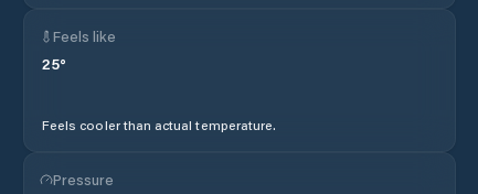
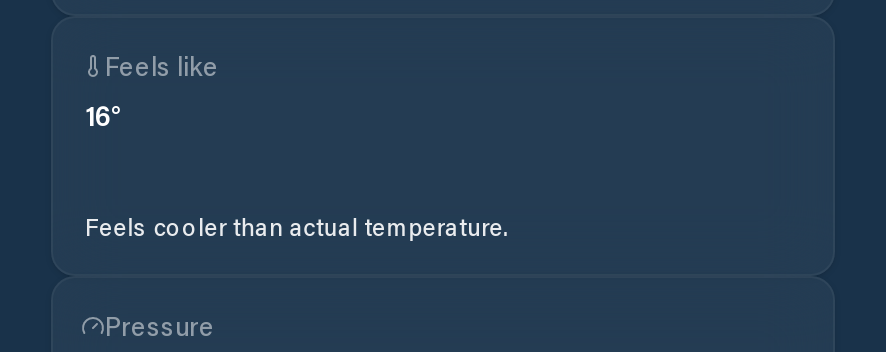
- 25°
+ 16°
